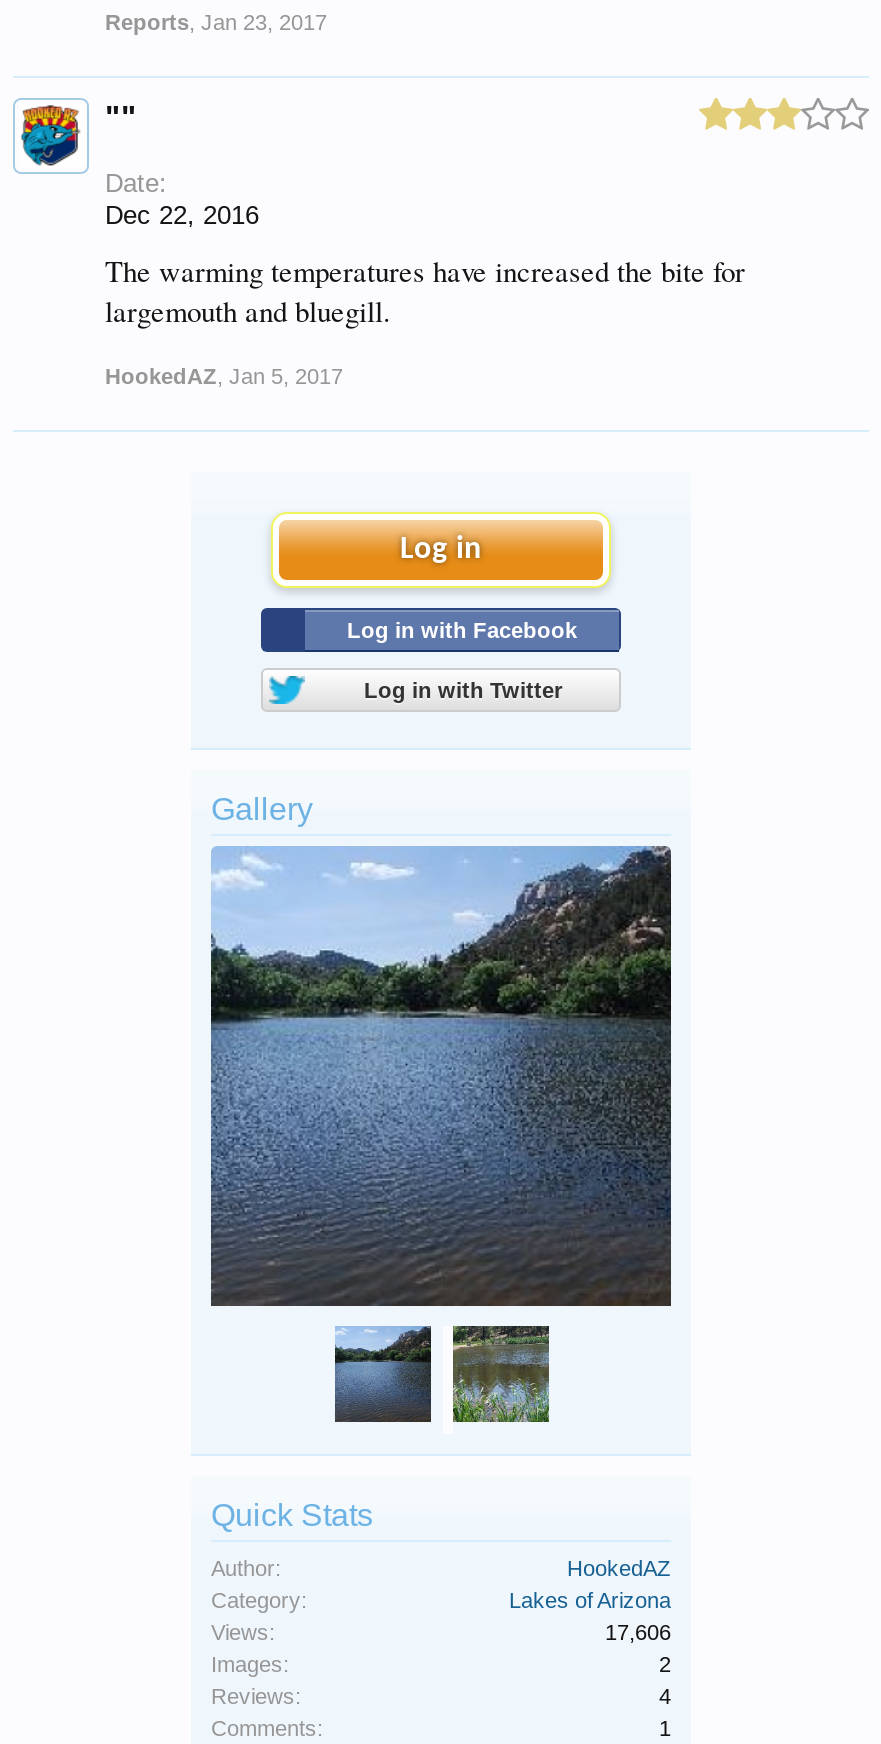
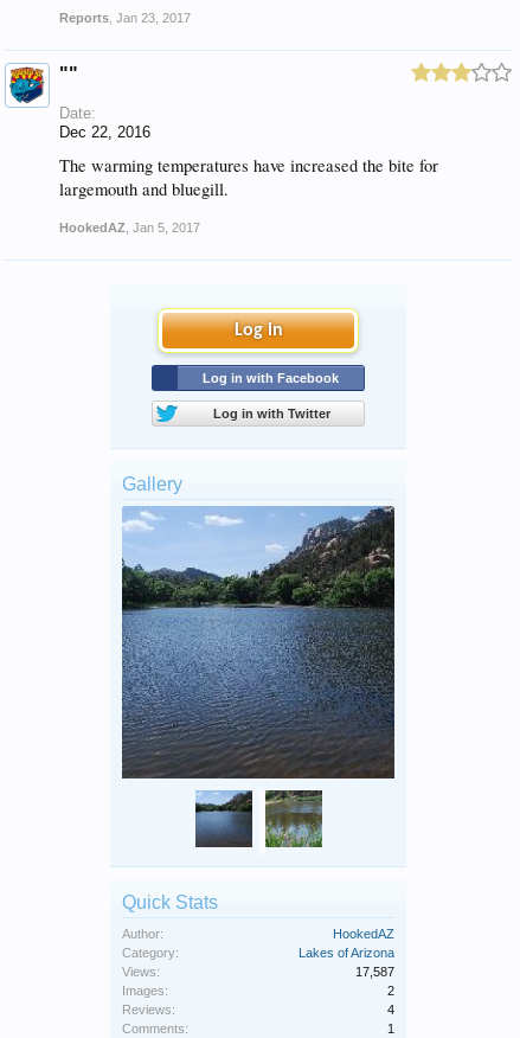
- 17,606
+ 17,587
